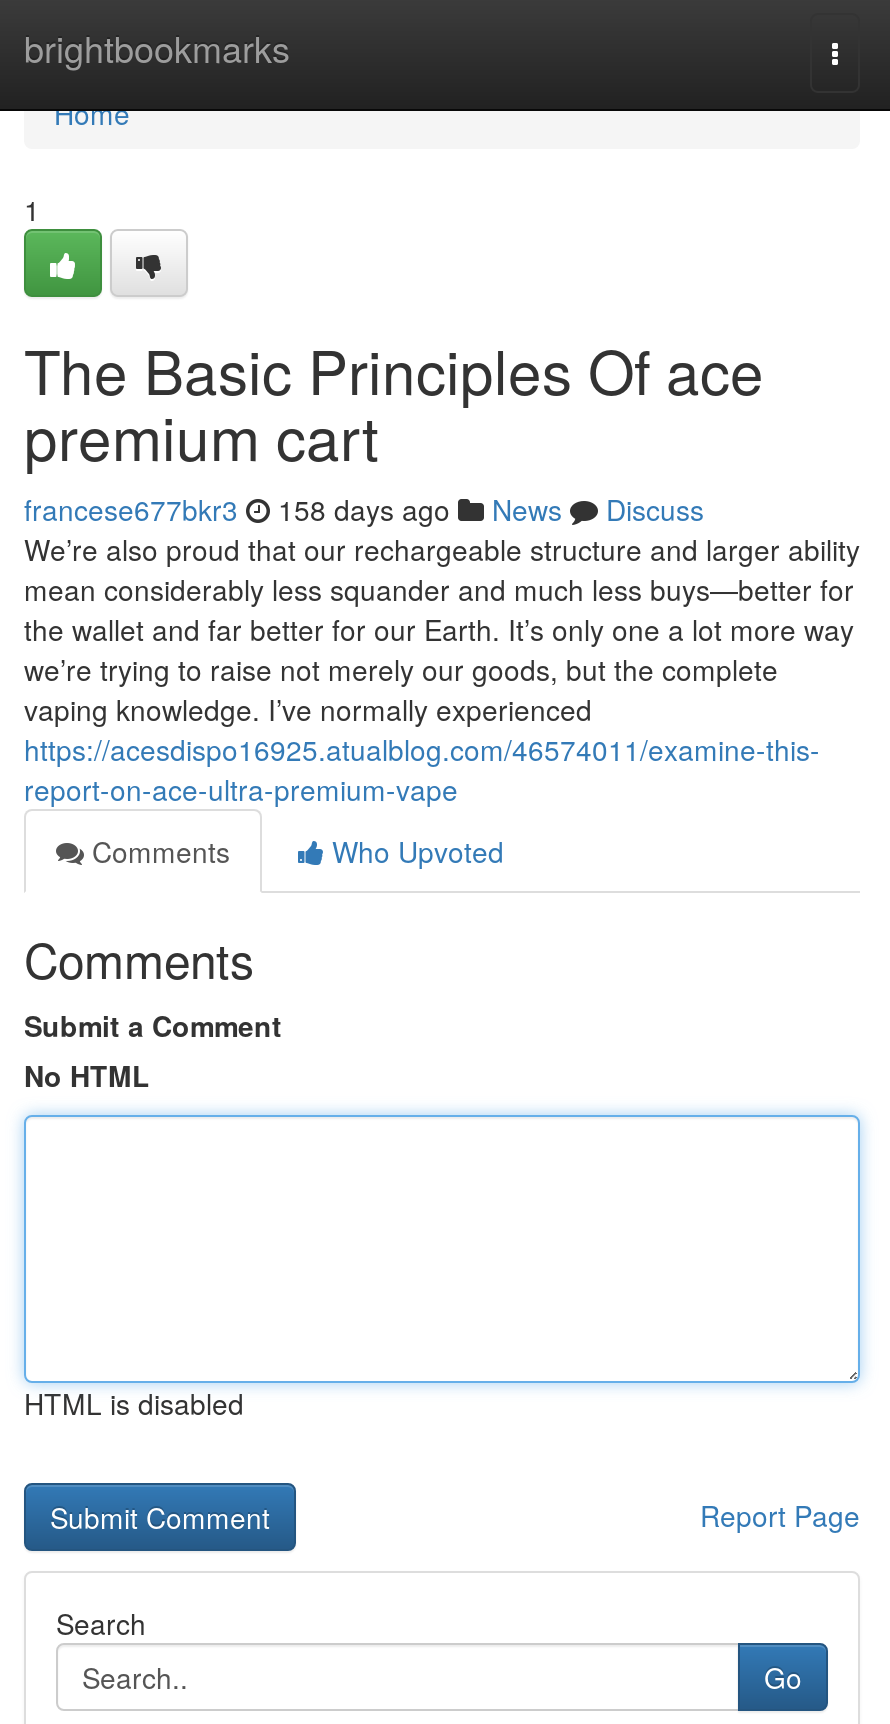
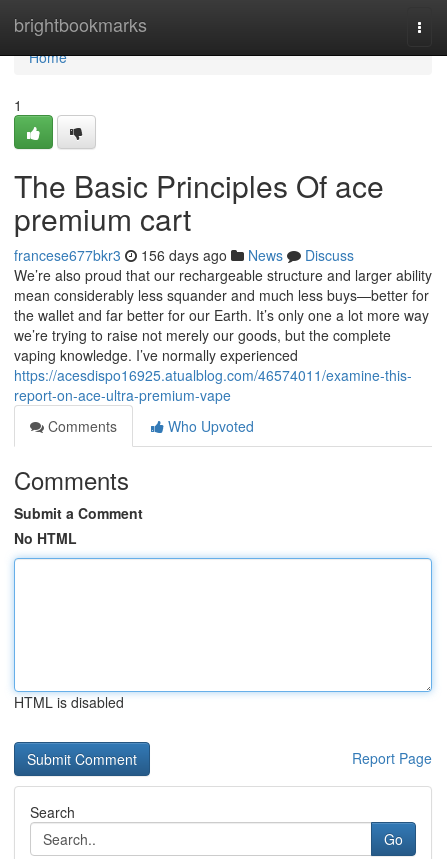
- francese677bkr3 158 days ago News Discuss
+ francese677bkr3 156 days ago News Discuss
